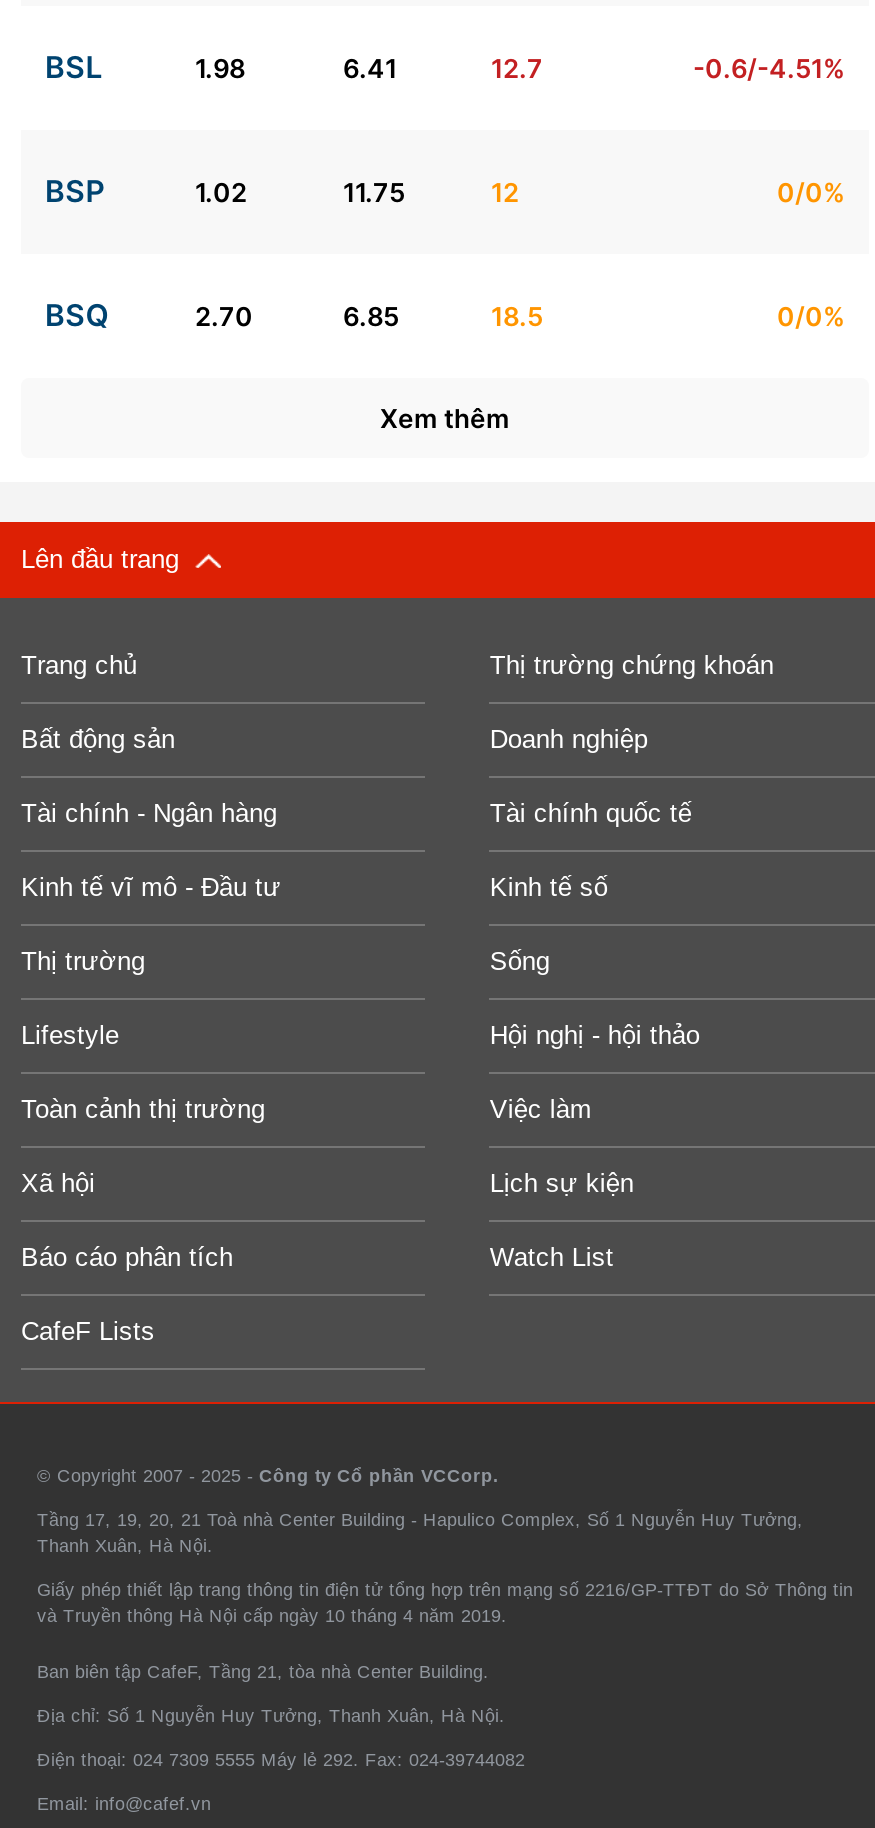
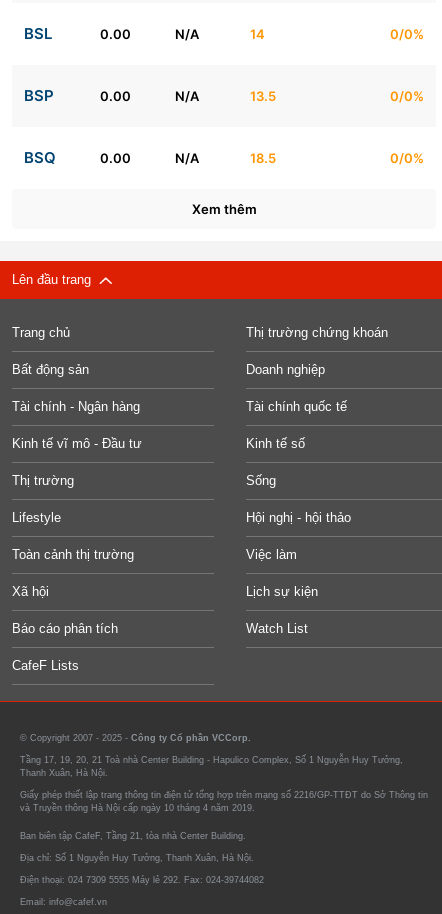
- 1.98
- 6.41
- 12.7
- -0.6/-4.51%
+ 0.00
+ N/A
+ 14
+ 0/0%

- 1.02
- 11.75
- 12
+ 0.00
+ N/A
+ 13.5

- 2.70
- 6.85
+ 0.00
+ N/A
